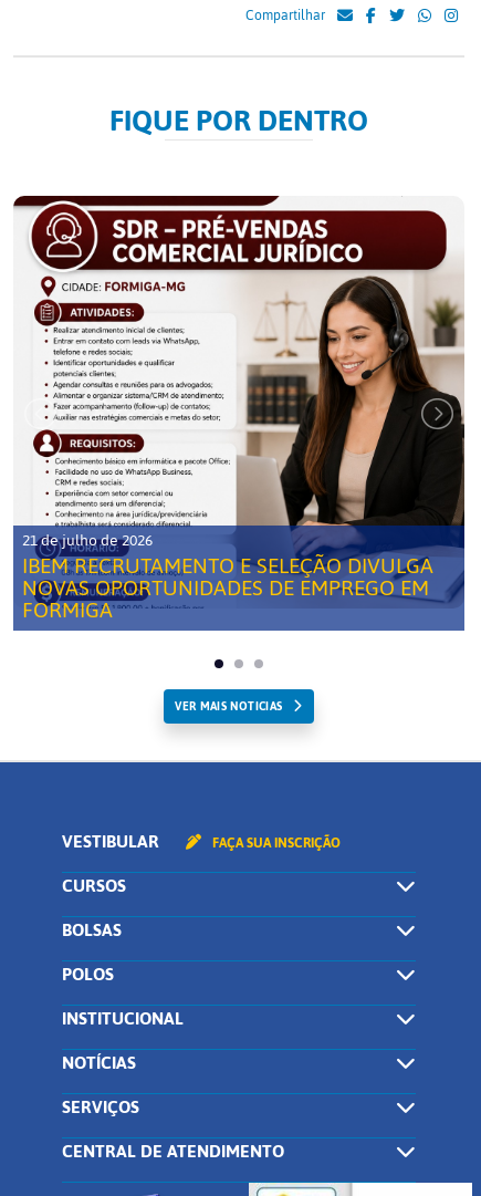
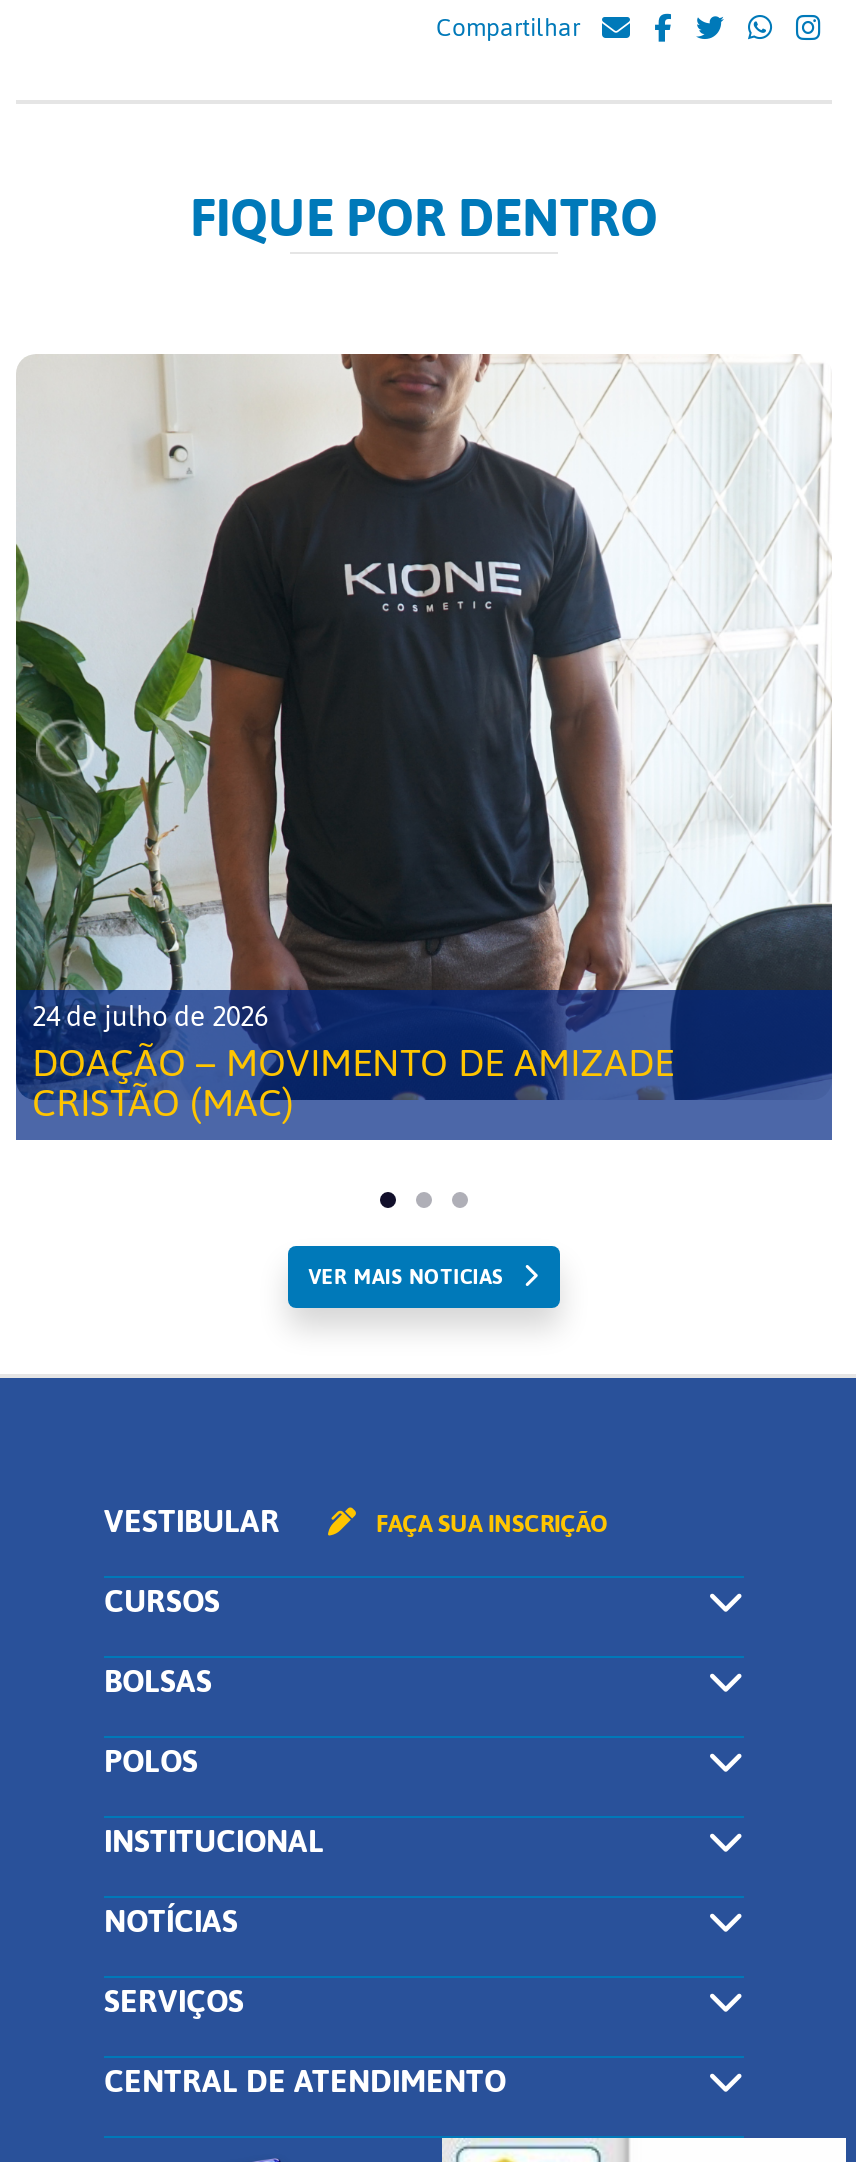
- [image]
- 21 de julho de 2026
- IBEM RECRUTAMENTO E SELEÇÃO DIVULGA
- NOVAS OPORTUNIDADES DE EMPREGO EM
- FORMIGA
+ [image]
+ 24 de julho de 2026
+ DOAÇÃO – MOVIMENTO DE AMIZADE
+ CRISTÃO (MAC)
